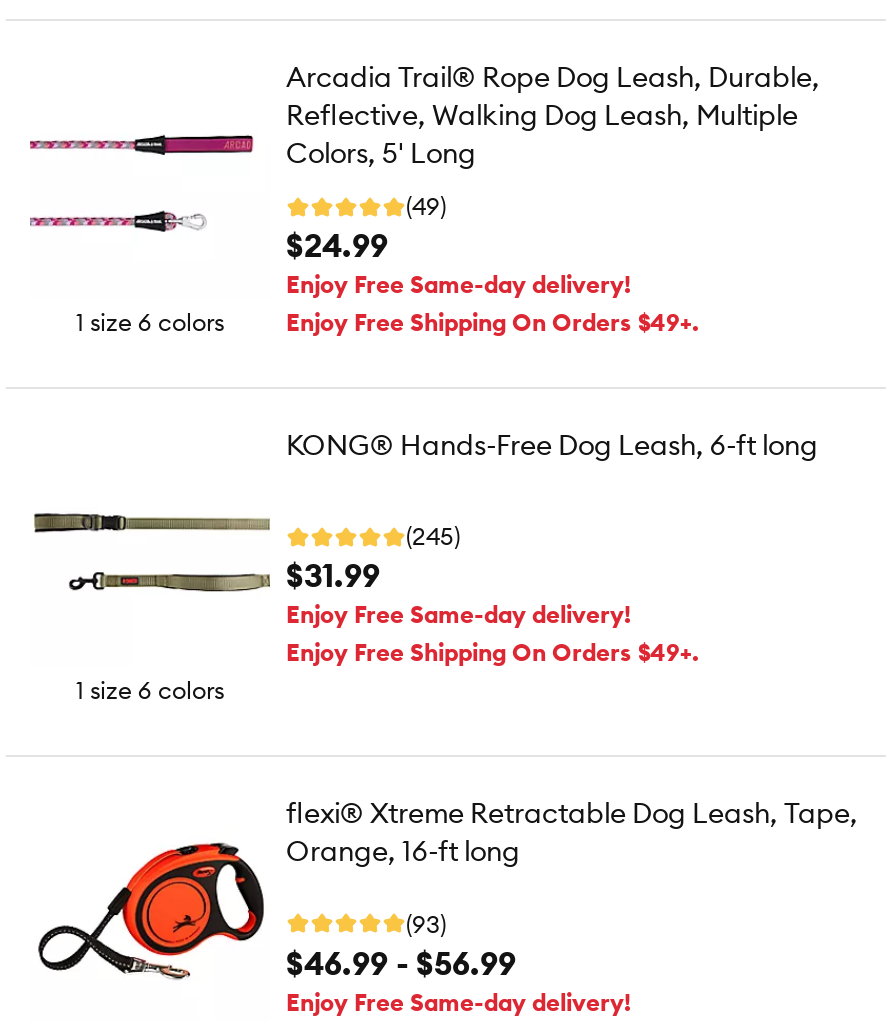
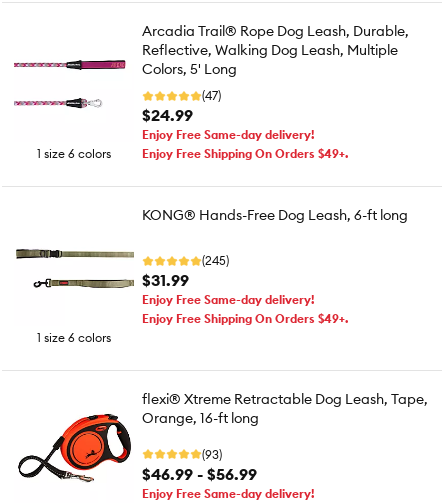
- (49)
+ (47)
